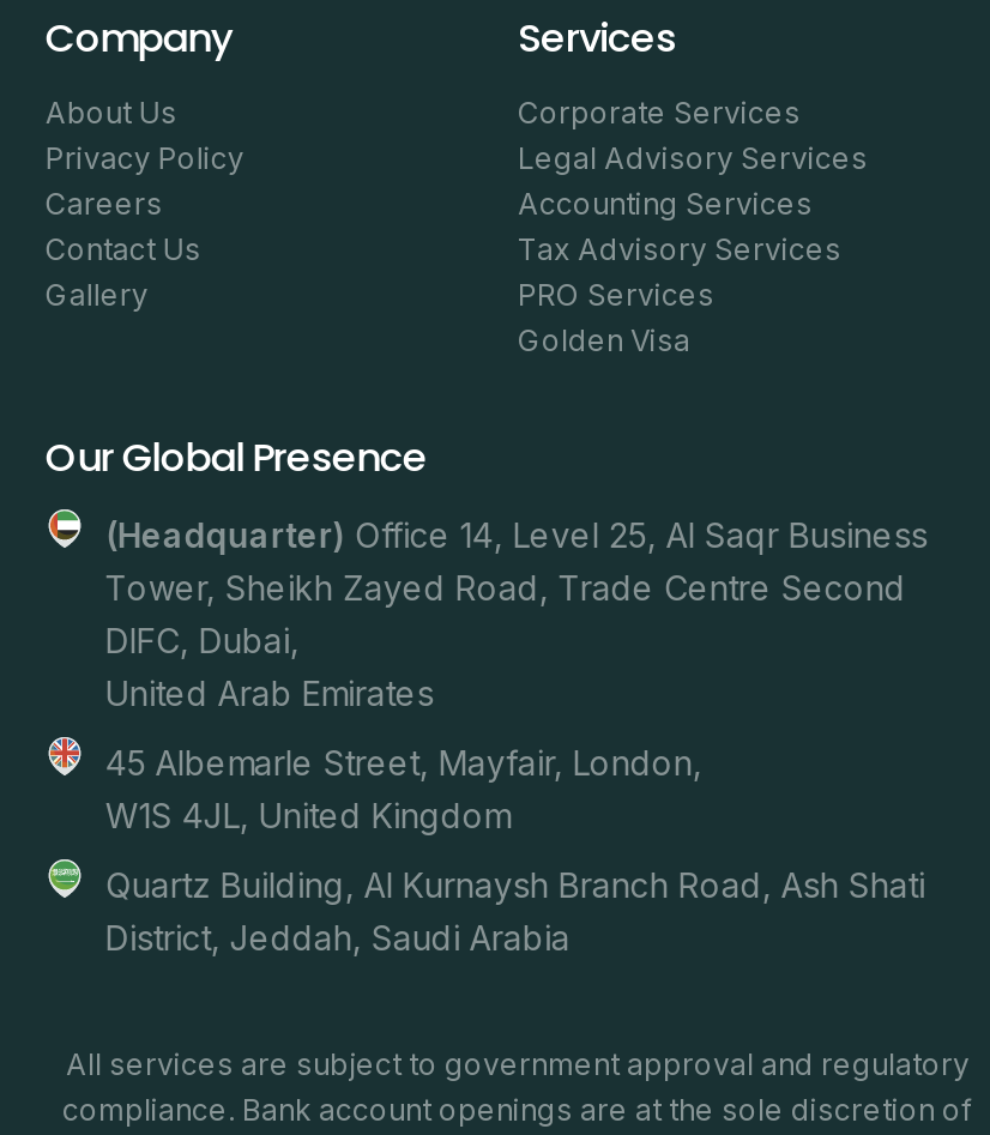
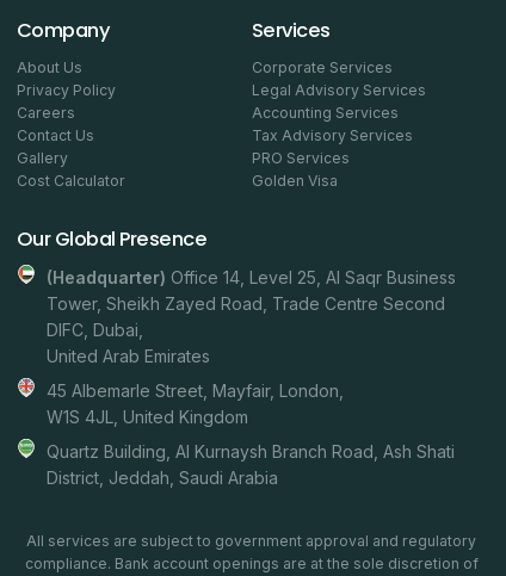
+ Cost Calculator
